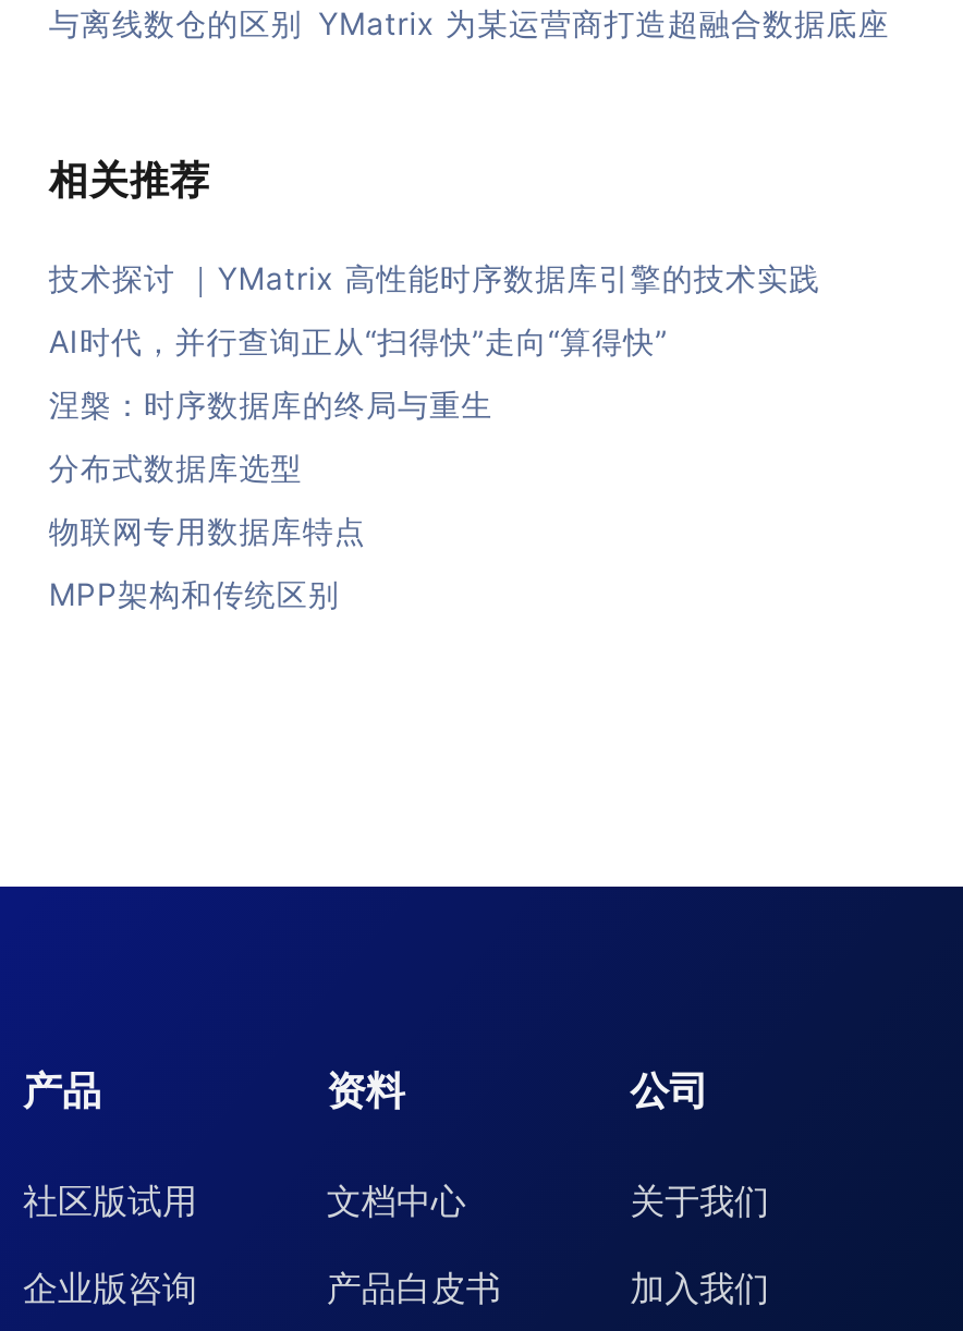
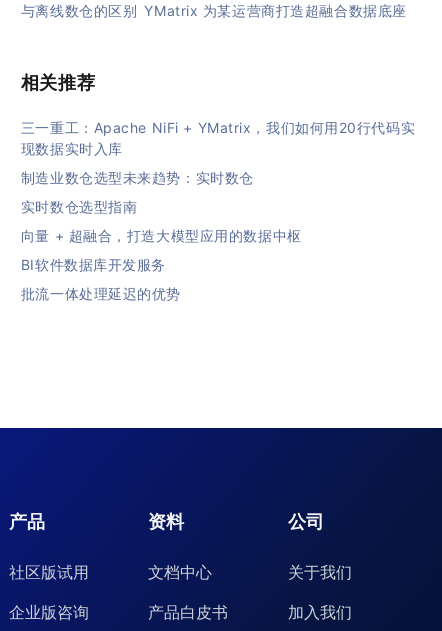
- 技术探讨 ｜YMatrix 高性能时序数据库引擎的技术实践
+ 三一重工：Apache NiFi + YMatrix，我们如何用20行代码实
+ 现数据实时入库

- AI时代，并行查询正从“扫得快”走向“算得快”
+ 制造业数仓选型未来趋势：实时数仓

- 涅槃：时序数据库的终局与重生
+ 实时数仓选型指南

- 分布式数据库选型
+ 向量 + 超融合，打造大模型应用的数据中枢

- 物联网专用数据库特点
+ BI软件数据库开发服务

- MPP架构和传统区别
+ 批流一体处理延迟的优势
